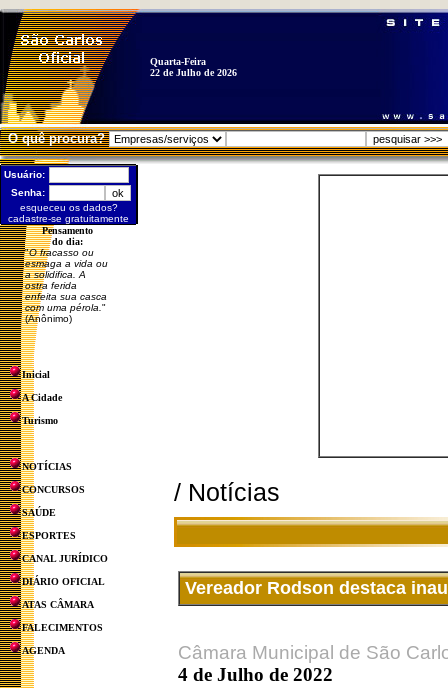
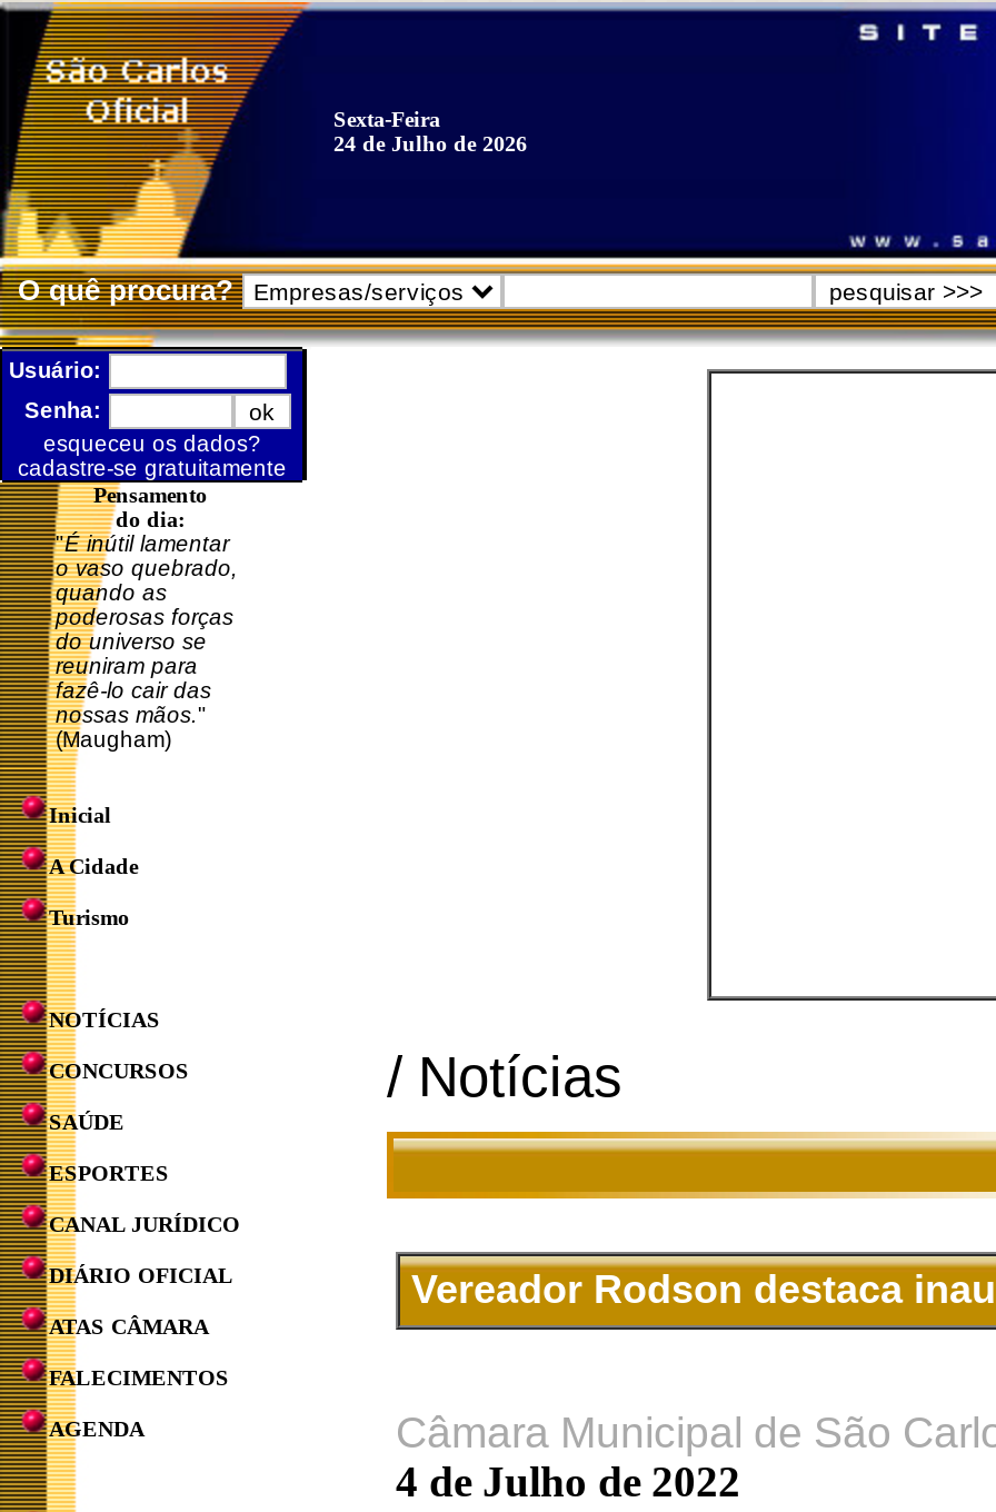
- Quarta-Feira
- 22 de Julho de 2026
+ Sexta-Feira
+ 24 de Julho de 2026

- "O fracasso ou
- esmaga a vida ou
- a solidifica. A
- ostra ferida
- enfeita sua casca
- com uma pérola."
- (Anônimo)
+ "É inútil lamentar
+ o vaso quebrado,
+ quando as
+ poderosas forças
+ do universo se
+ reuniram para
+ fazê-lo cair das
+ nossas mãos. "
+ (Maugham)
